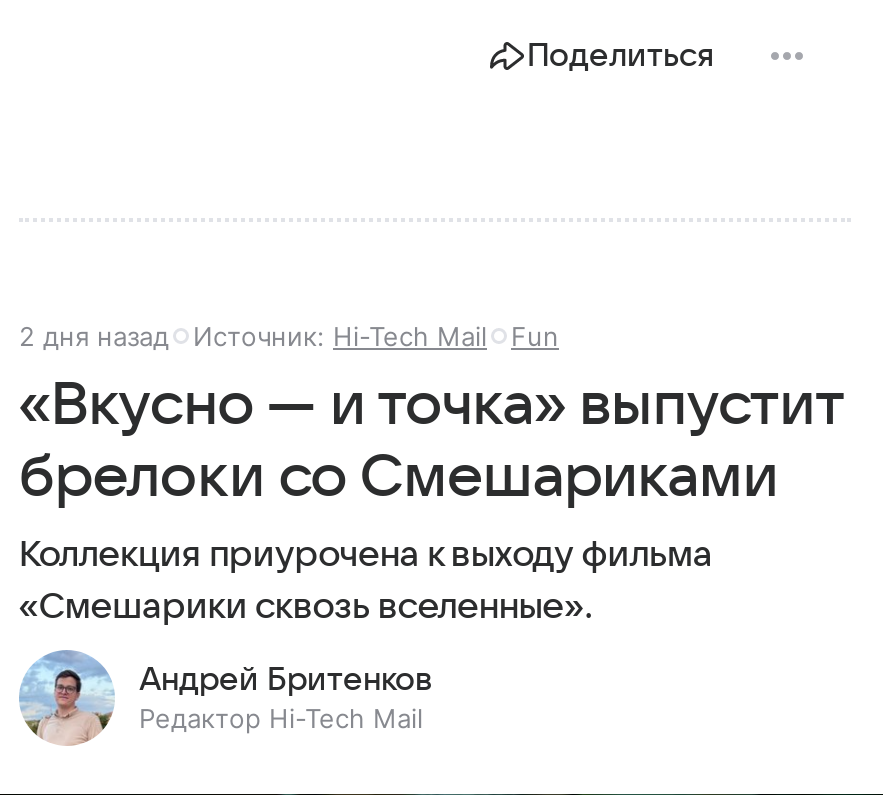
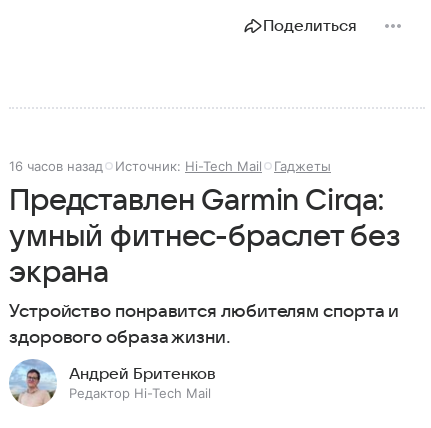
- 2 дня назад
+ 16 часов назад

- Fun
- «Вкусно — и точка» выпустит
- брелоки со Смешариками
- Коллекция приурочена к выходу фильма
- «Смешарики сквозь вселенные».
+ Гаджеты
+ Представлен Garmin Cirqa:
+ умный фитнес-браслет без
+ экрана
+ Устройство понравится любителям спорта и
+ здорового образа жизни.
